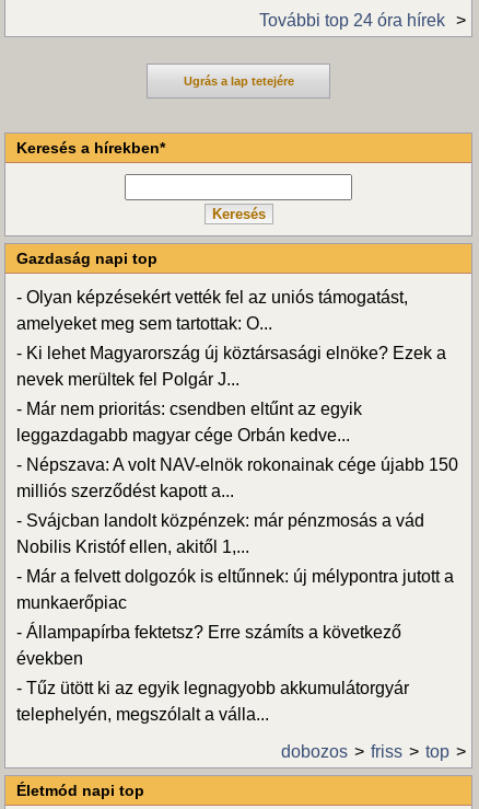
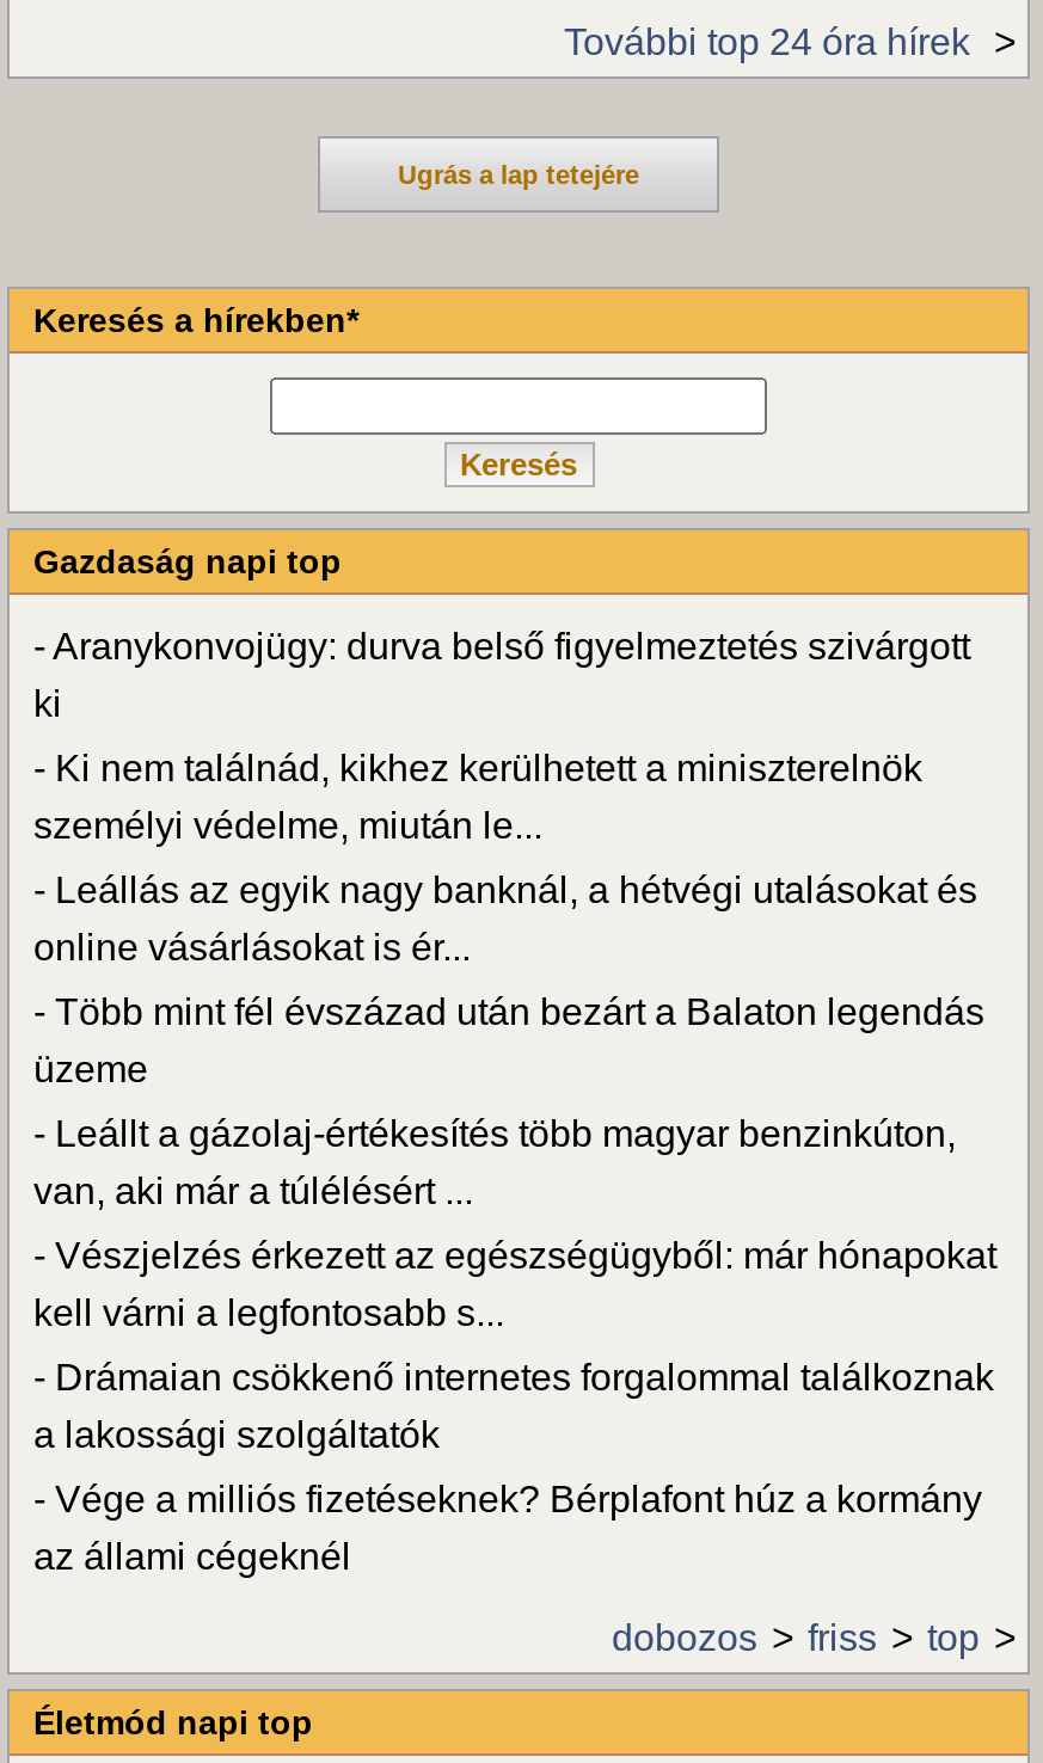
- - Olyan képzésekért vették fel az uniós támogatást,
- amelyeket meg sem tartottak: O...
+ - Aranykonvojügy: durva belső figyelmeztetés szivárgott
+ ki

- - Ki lehet Magyarország új köztársasági elnöke? Ezek a
- nevek merültek fel Polgár J...
+ - Ki nem találnád, kikhez kerülhetett a miniszterelnök
+ személyi védelme, miután le...

- - Már nem prioritás: csendben eltűnt az egyik
- leggazdagabb magyar cége Orbán kedve...
+ - Leállás az egyik nagy banknál, a hétvégi utalásokat és
+ online vásárlásokat is ér...

- - Népszava: A volt NAV-elnök rokonainak cége újabb 150
- milliós szerződést kapott a...
+ - Több mint fél évszázad után bezárt a Balaton legendás
+ üzeme

- - Svájcban landolt közpénzek: már pénzmosás a vád
- Nobilis Kristóf ellen, akitől 1,...
+ - Leállt a gázolaj-értékesítés több magyar benzinkúton,
+ van, aki már a túlélésért ...

- - Már a felvett dolgozók is eltűnnek: új mélypontra jutott a
- munkaerőpiac
+ - Vészjelzés érkezett az egészségügyből: már hónapokat
+ kell várni a legfontosabb s...

- - Állampapírba fektetsz? Erre számíts a következő
- években
+ - Drámaian csökkenő internetes forgalommal találkoznak
+ a lakossági szolgáltatók

- - Tűz ütött ki az egyik legnagyobb akkumulátorgyár
- telephelyén, megszólalt a válla...
+ - Vége a milliós fizetéseknek? Bérplafont húz a kormány
+ az állami cégeknél
